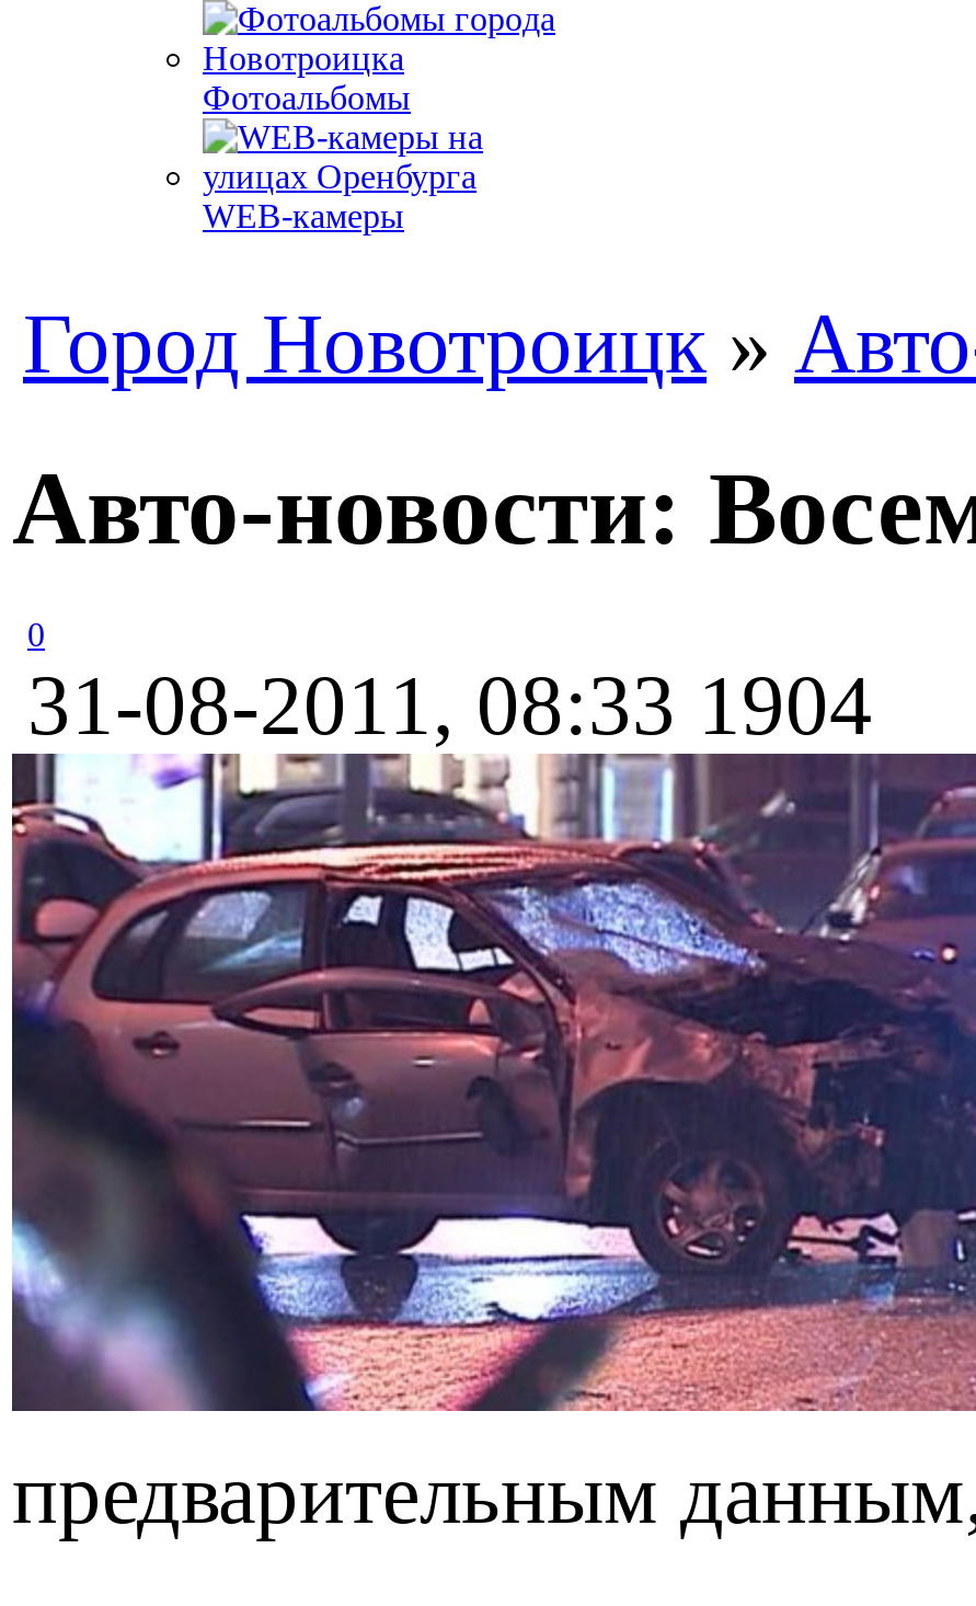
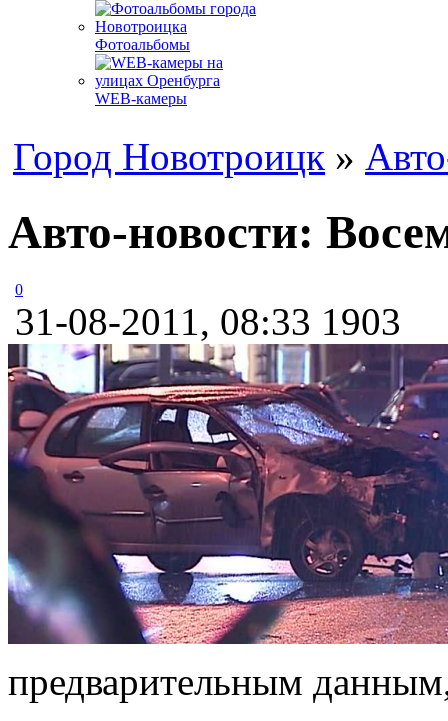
- 31-08-2011, 08:33 1904
+ 31-08-2011, 08:33 1903
